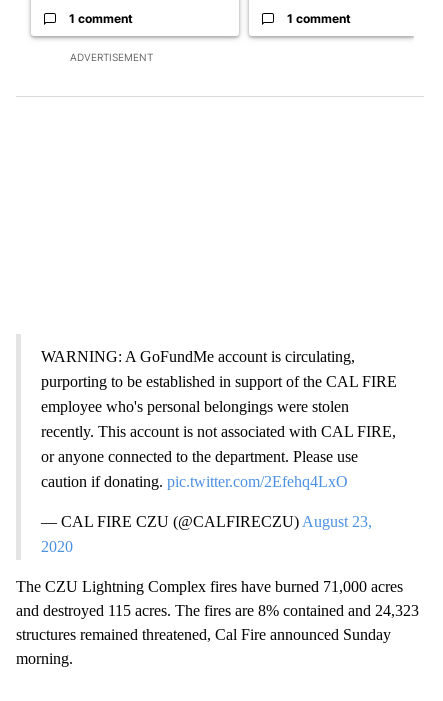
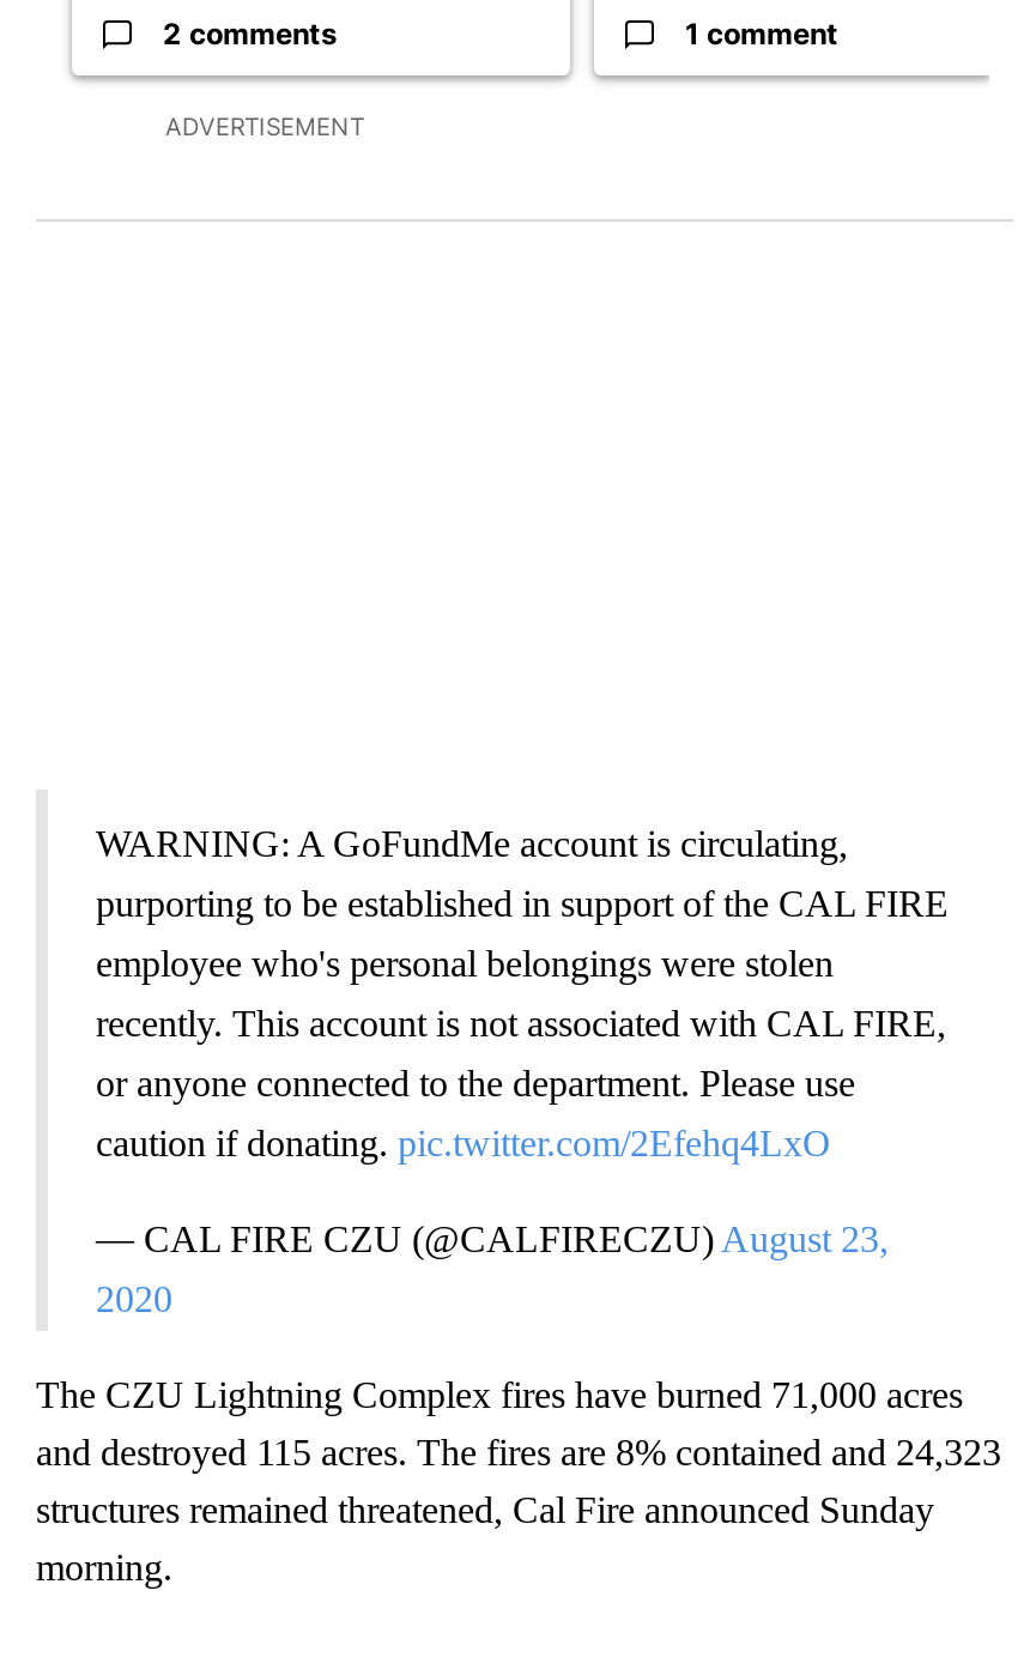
- 1 comment
+ 2 comments
